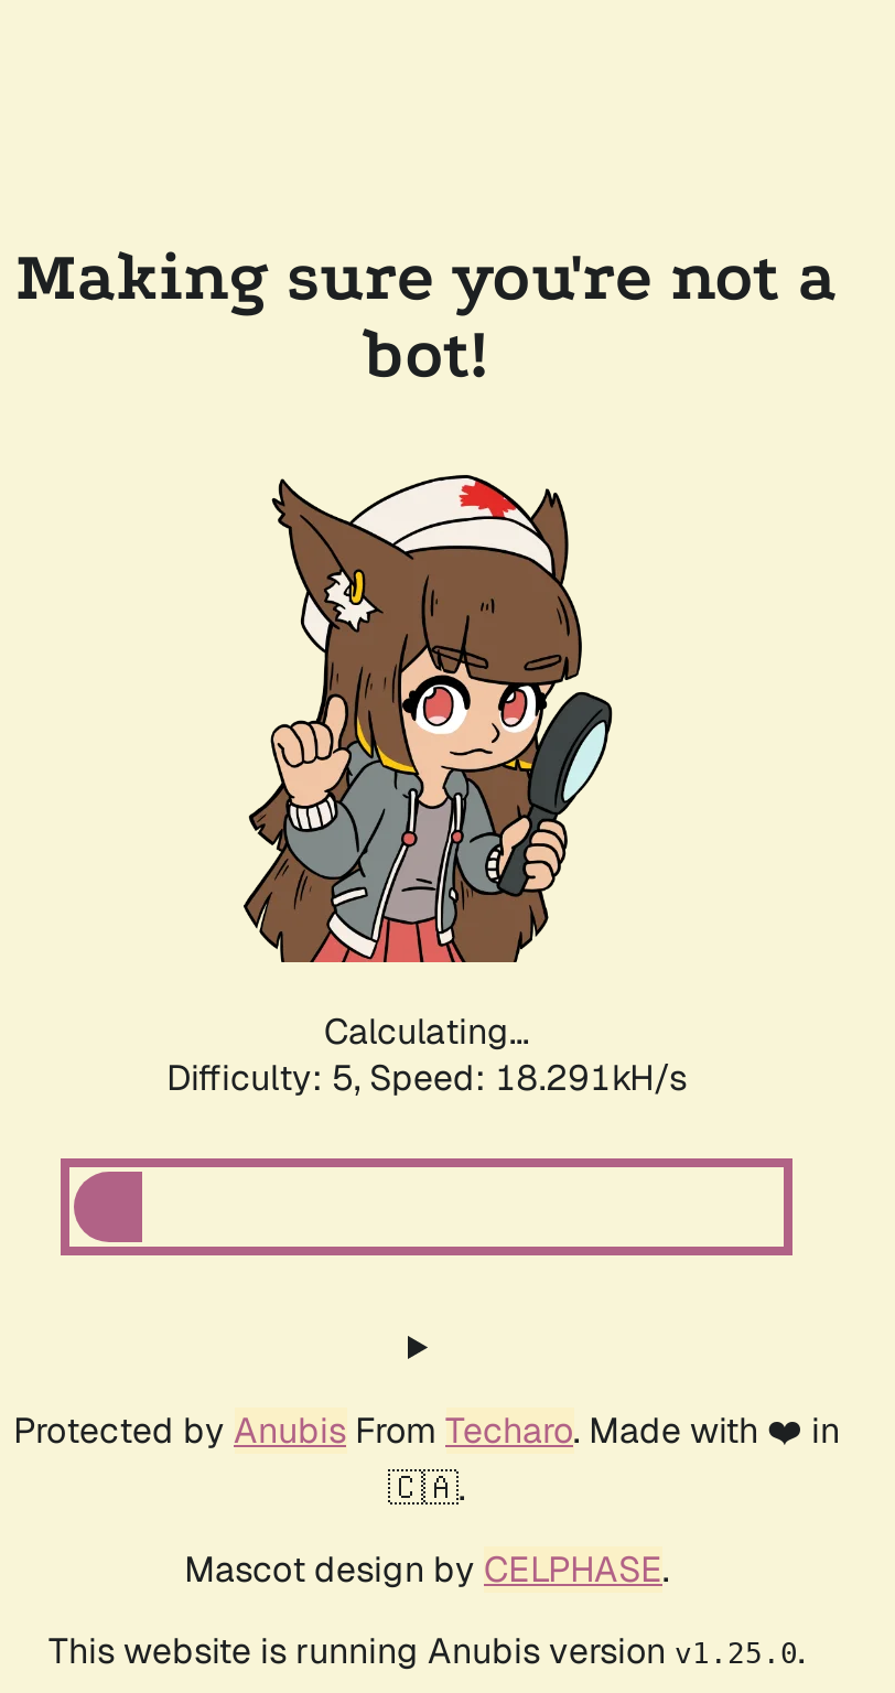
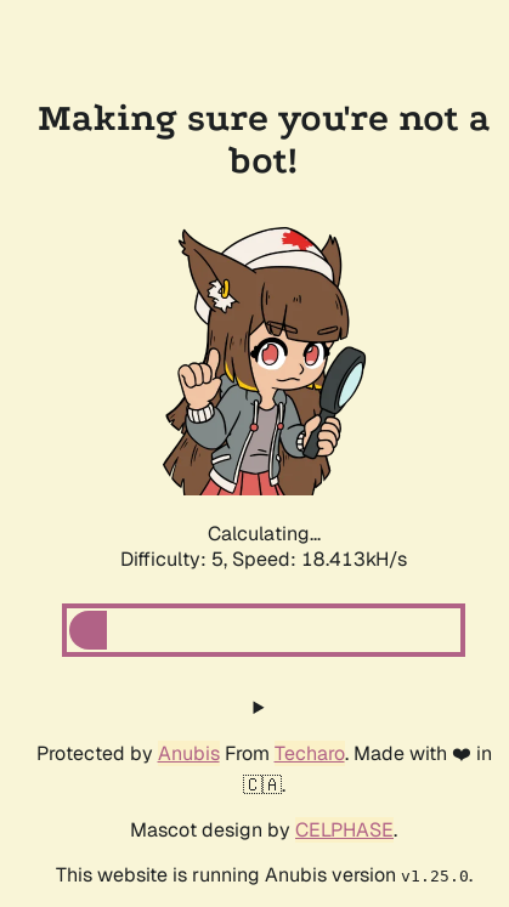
- Difficulty: 5, Speed: 18.291kH/s
+ Difficulty: 5, Speed: 18.413kH/s
